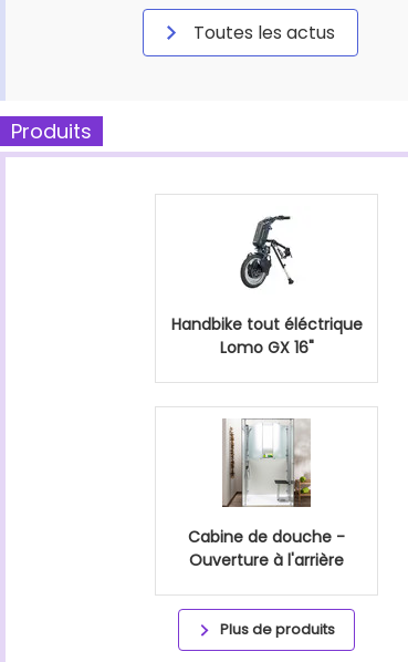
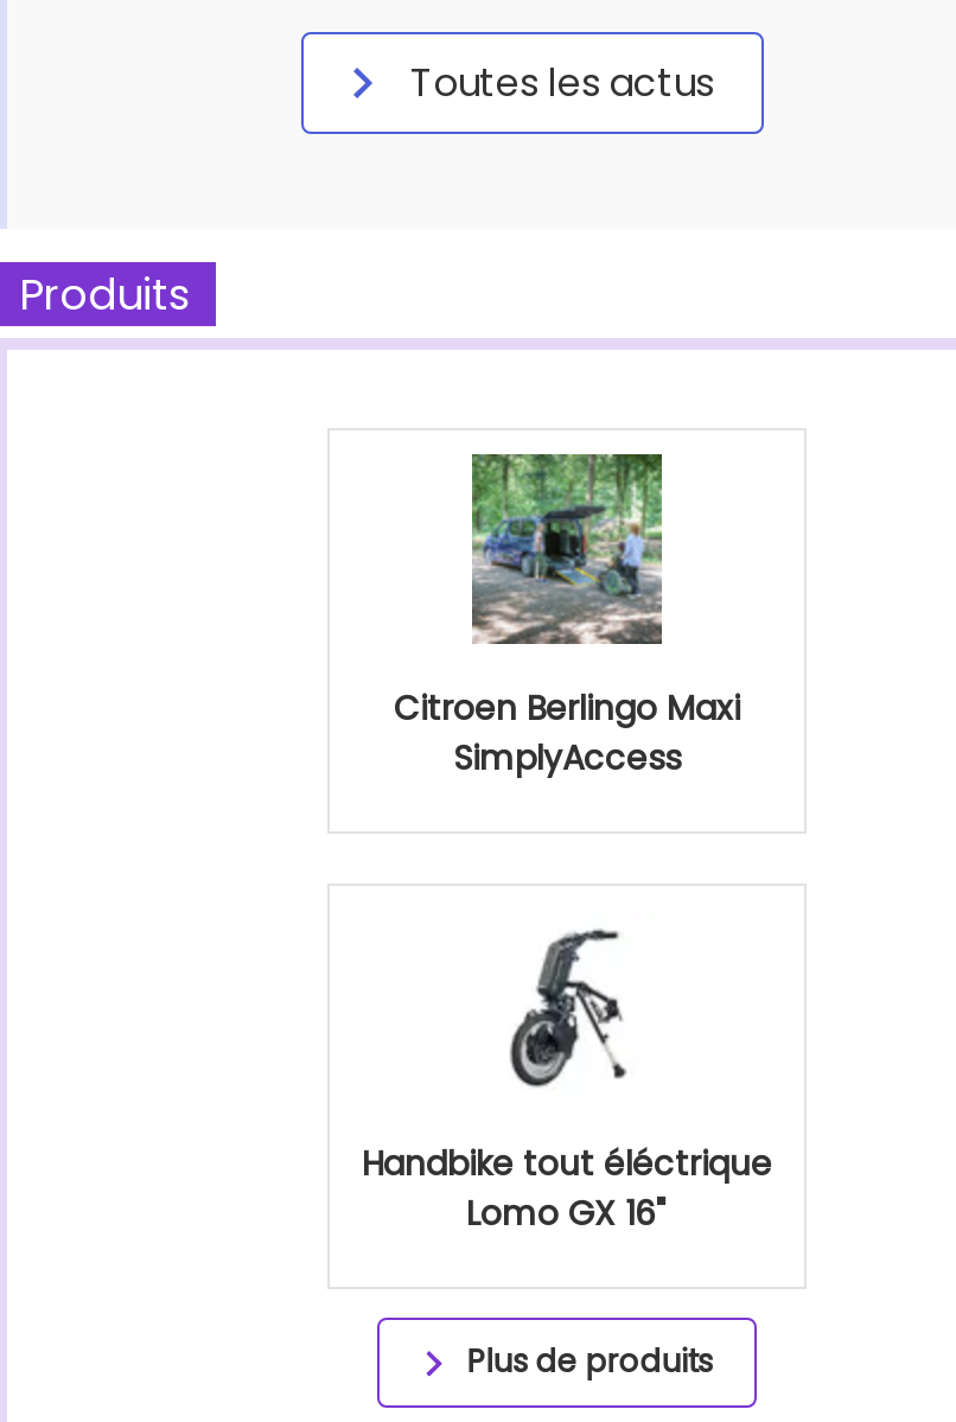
+ [image]
+ Citroen Berlingo Maxi
+ SimplyAccess

moved down: [image] | Handbike tout éléctrique | Lomo GX 16"

- [image]
- Cabine de douche -
- Ouverture à l'arrière
